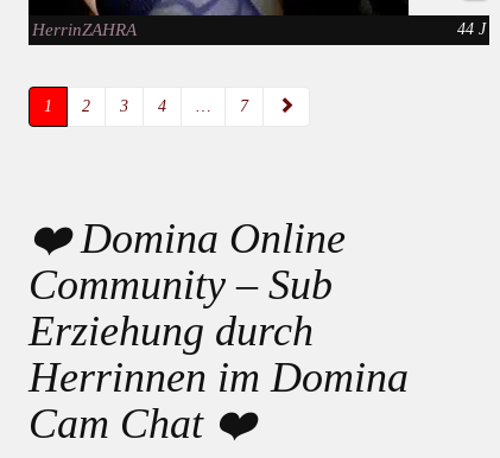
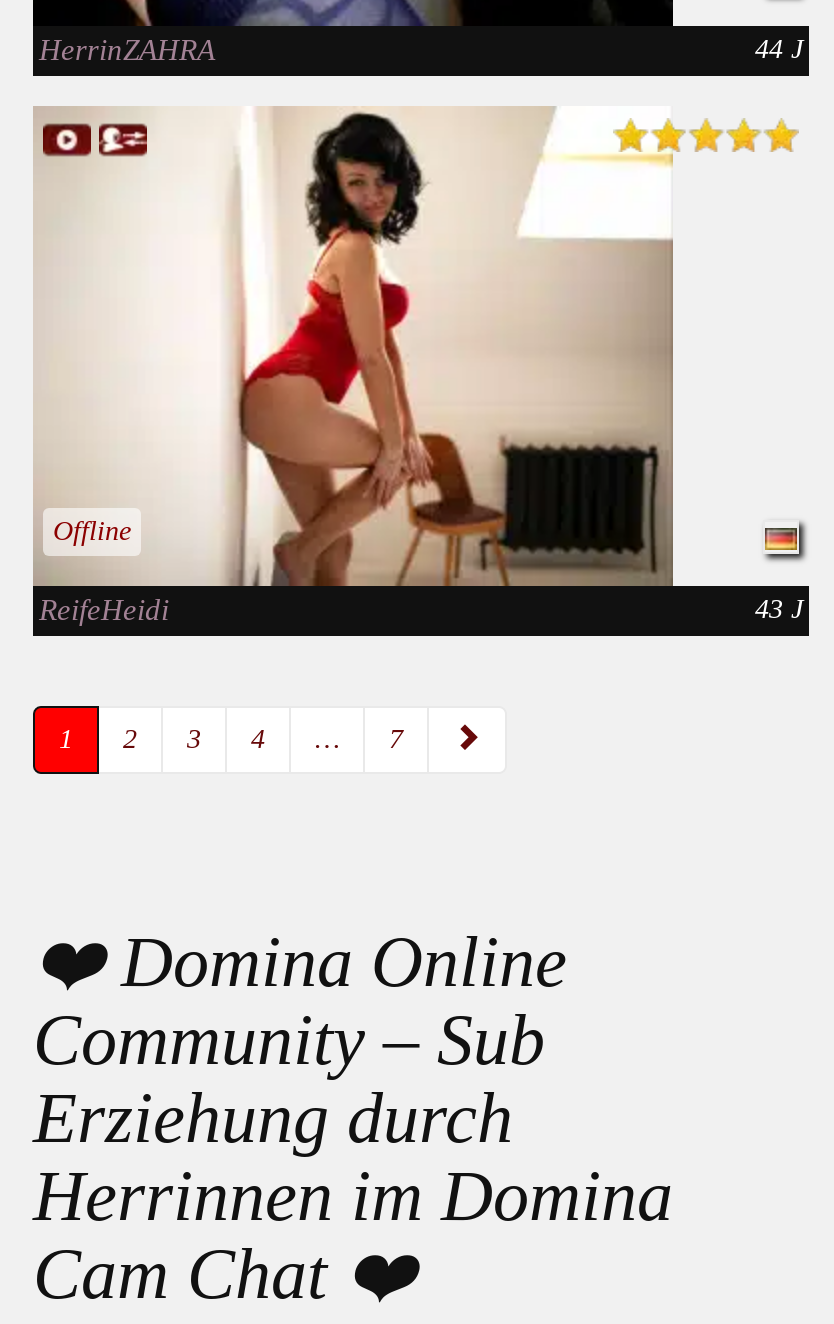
+ [image]
+ Offline
+ ReifeHeidi
+ 43 J
